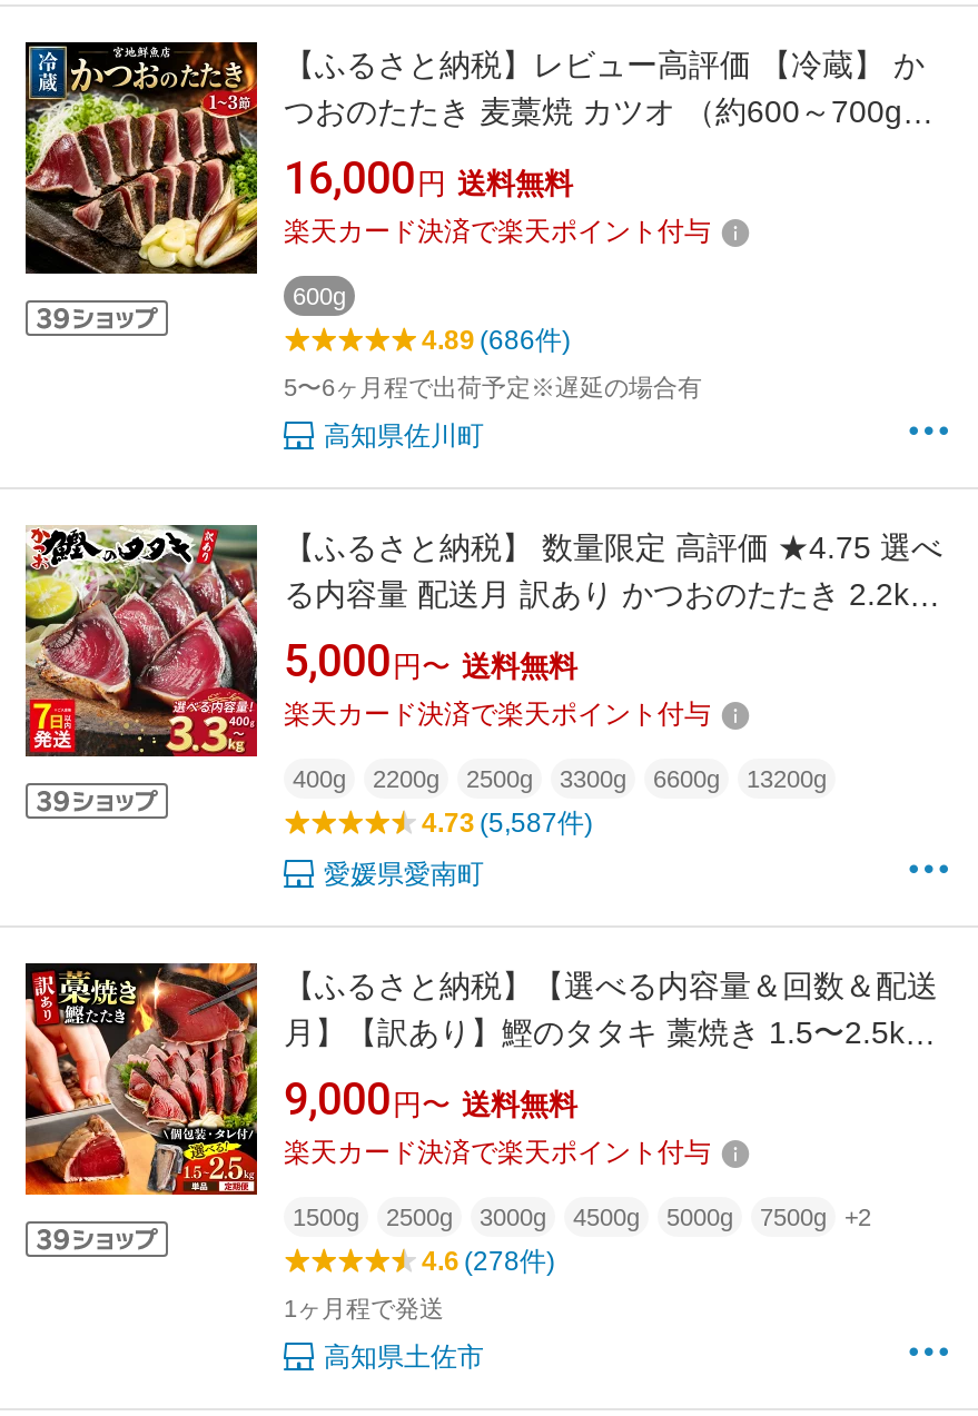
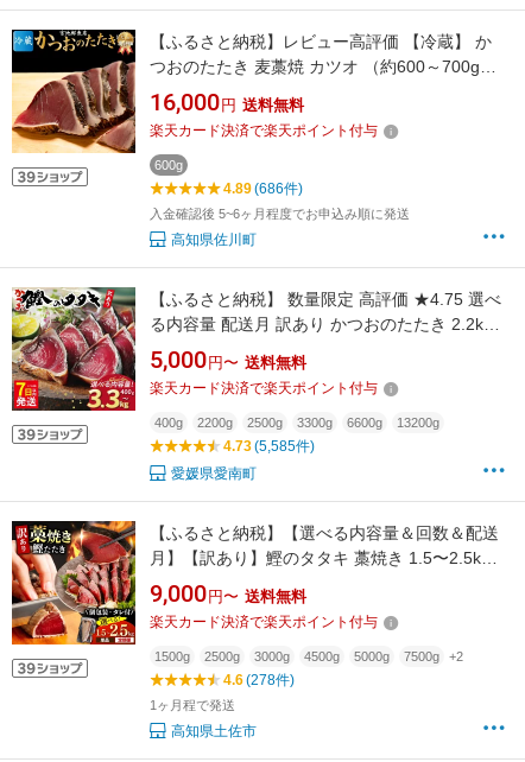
- [image]
+ [image]

- 5〜6ヶ月程で出荷予定※遅延の場合有
+ 入金確認後 5~6ヶ月程度でお申込み順に発送

- 4.73 (5,587件)
+ 4.73 (5,585件)
